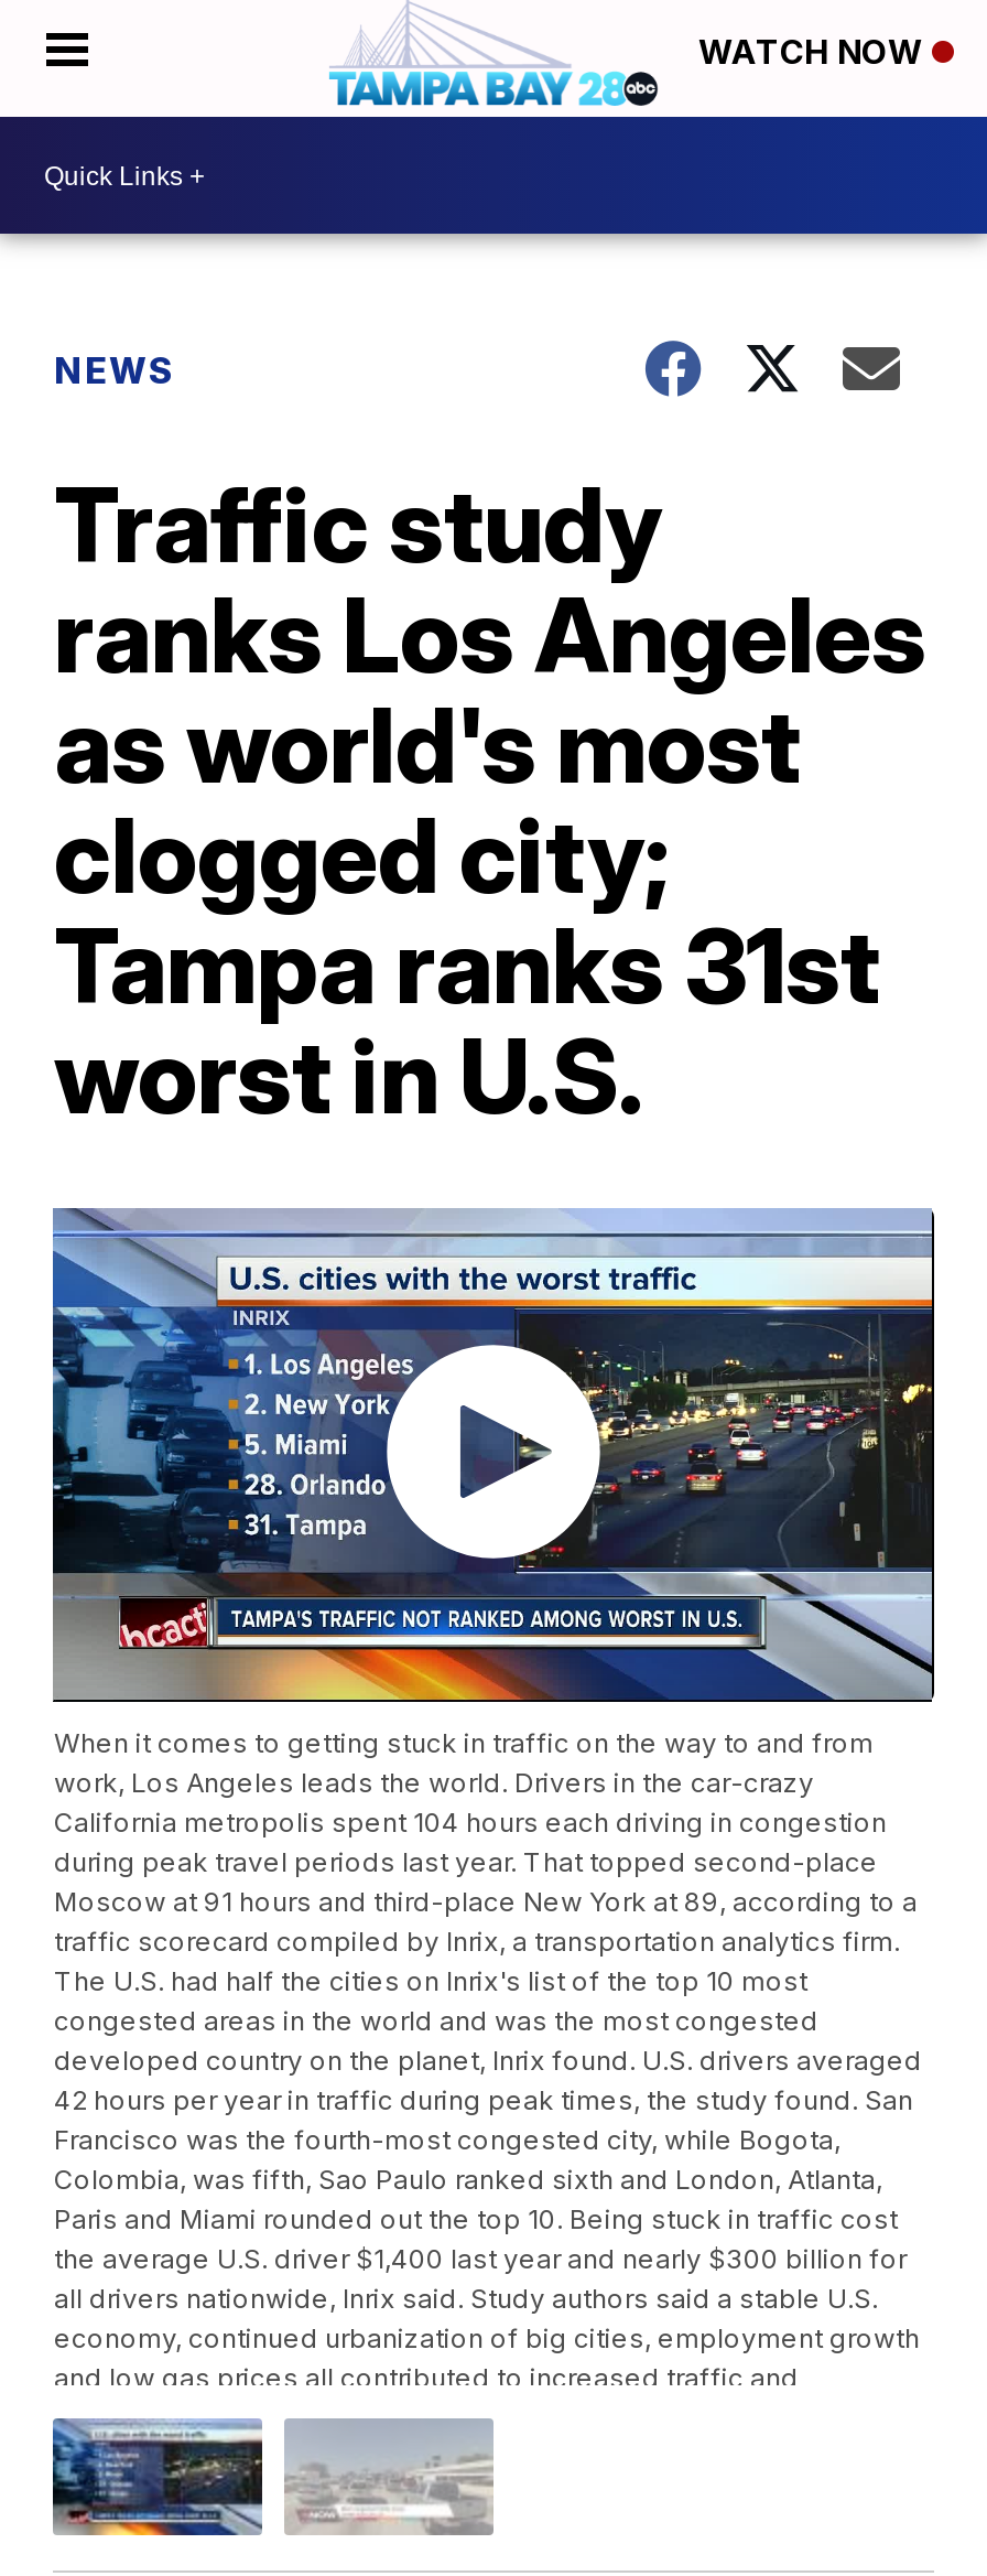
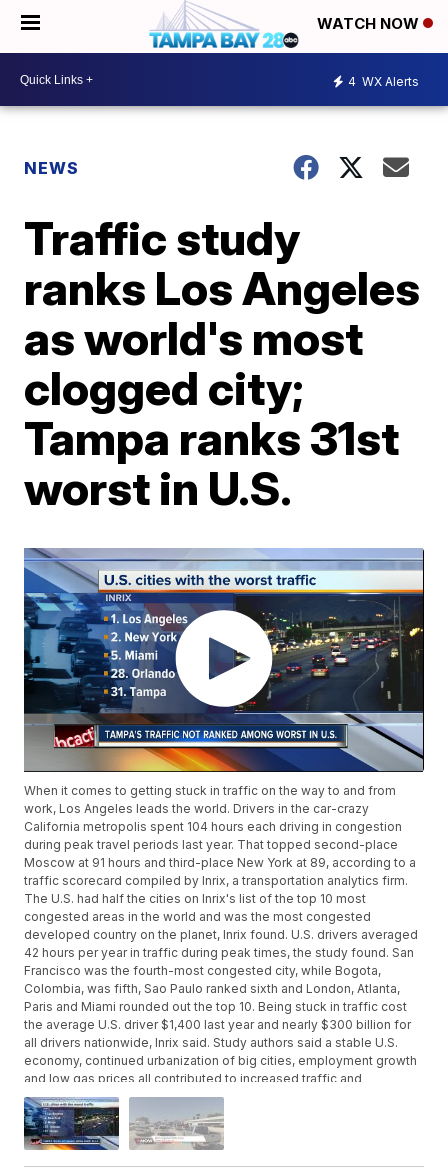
+ 4 WX Alerts
